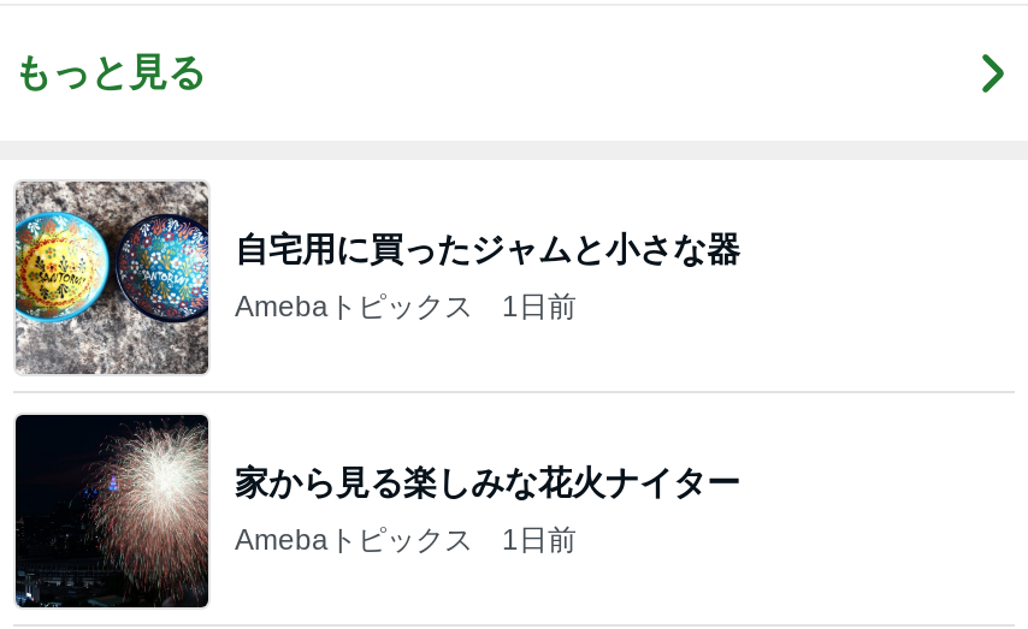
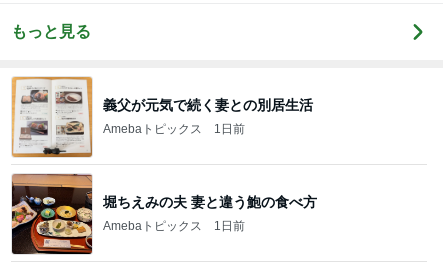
- [image]
- 自宅用に買ったジャムと小さな器
+ [image]
+ 義父が元気で続く妻との別居生活

- [image]
- 家から見る楽しみな花火ナイター
+ [image]
+ 堀ちえみの夫 妻と違う鮑の食べ方
